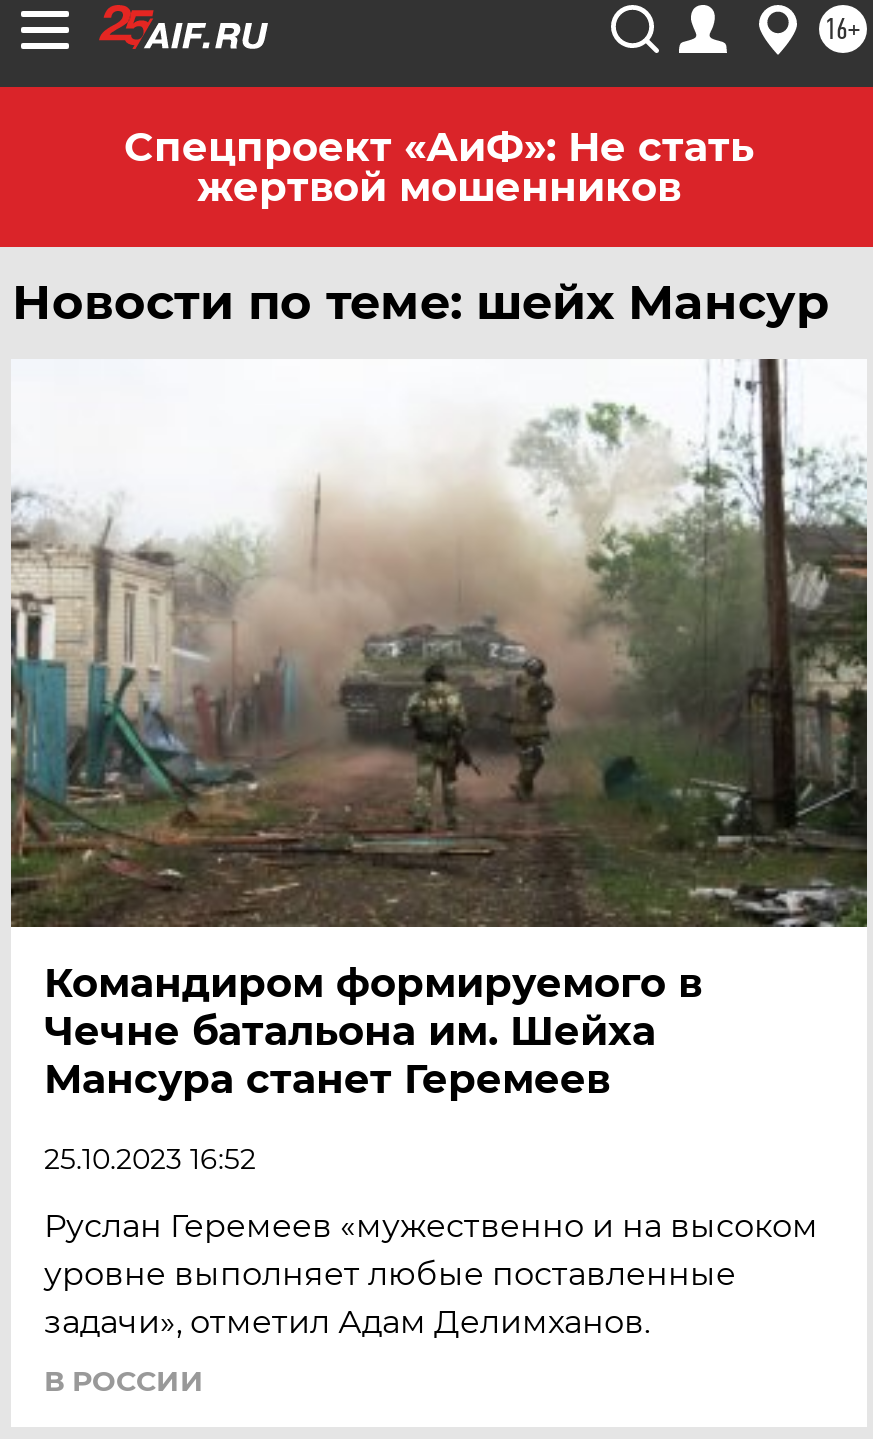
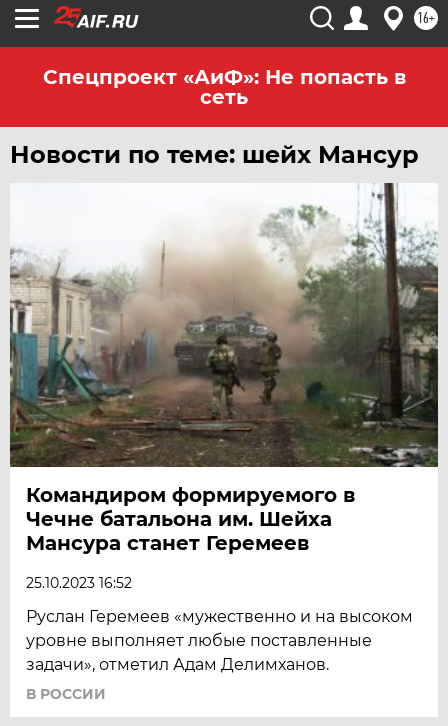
- Спецпроект «АиФ»: Не стать
- жертвой мошенников
+ Спецпроект «АиФ»: Не попасть в
+ сеть
